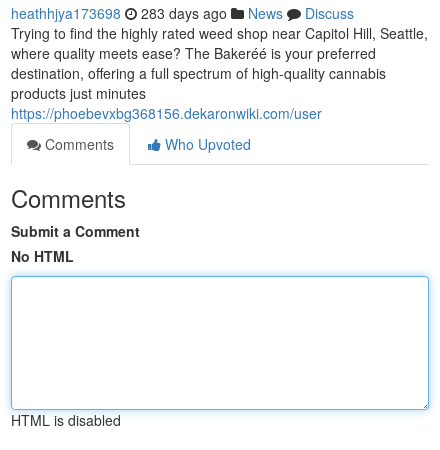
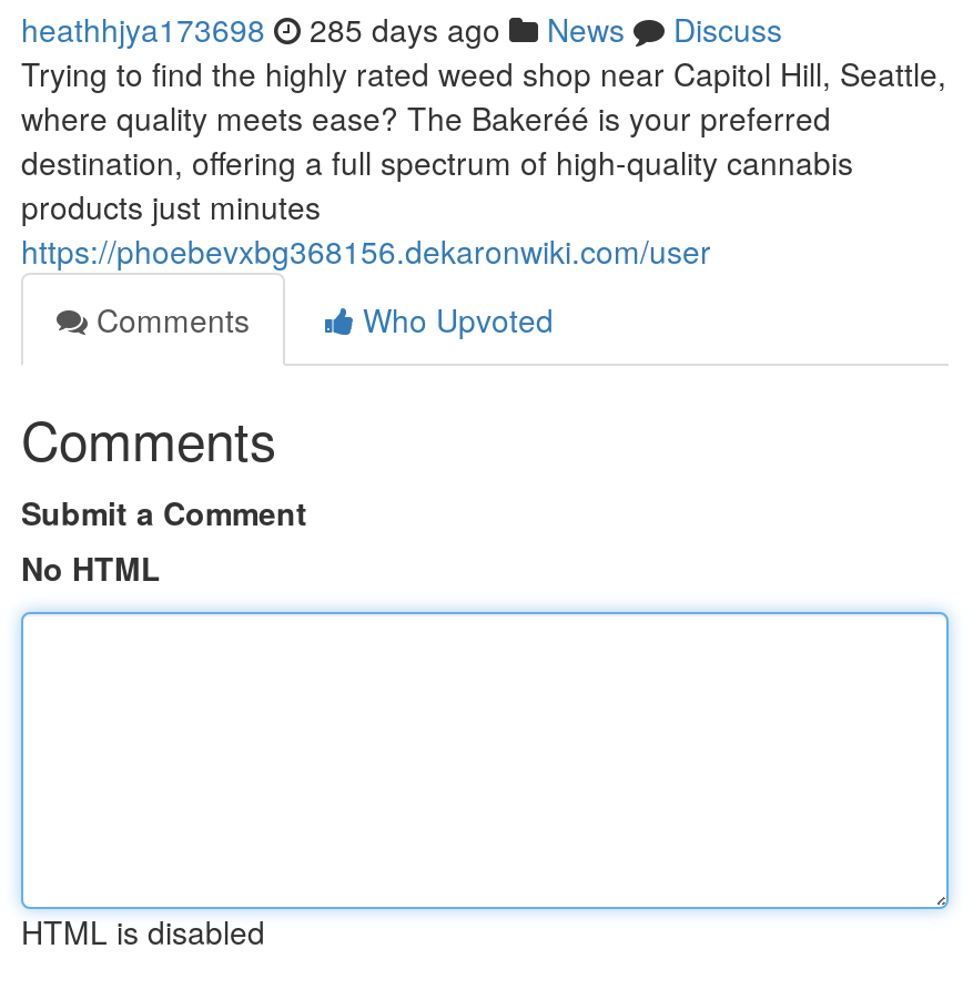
- heathhjya173698 283 days ago News Discuss
+ heathhjya173698 285 days ago News Discuss
